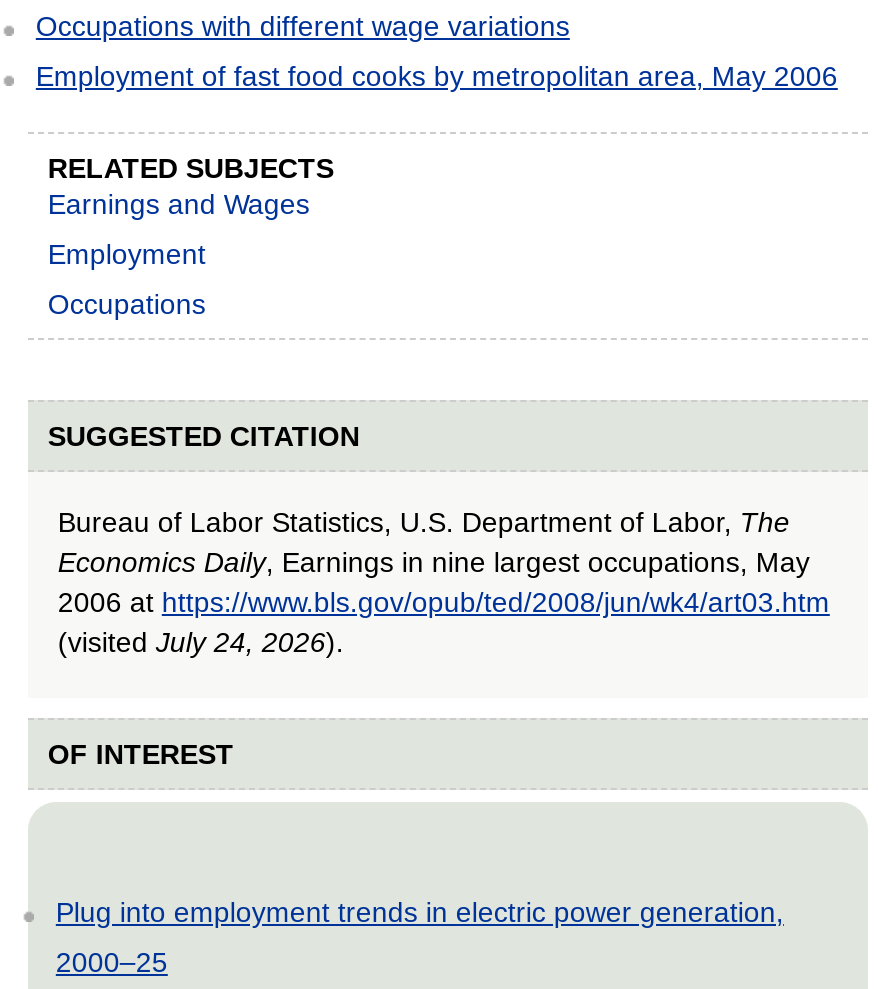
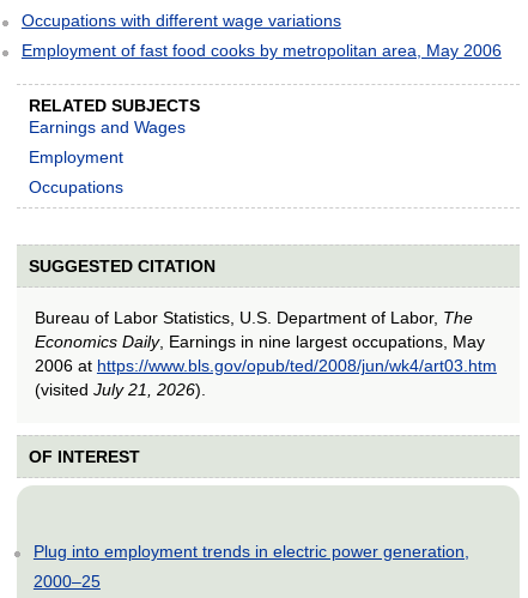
- (visited July 24, 2026).
+ (visited July 21, 2026).
